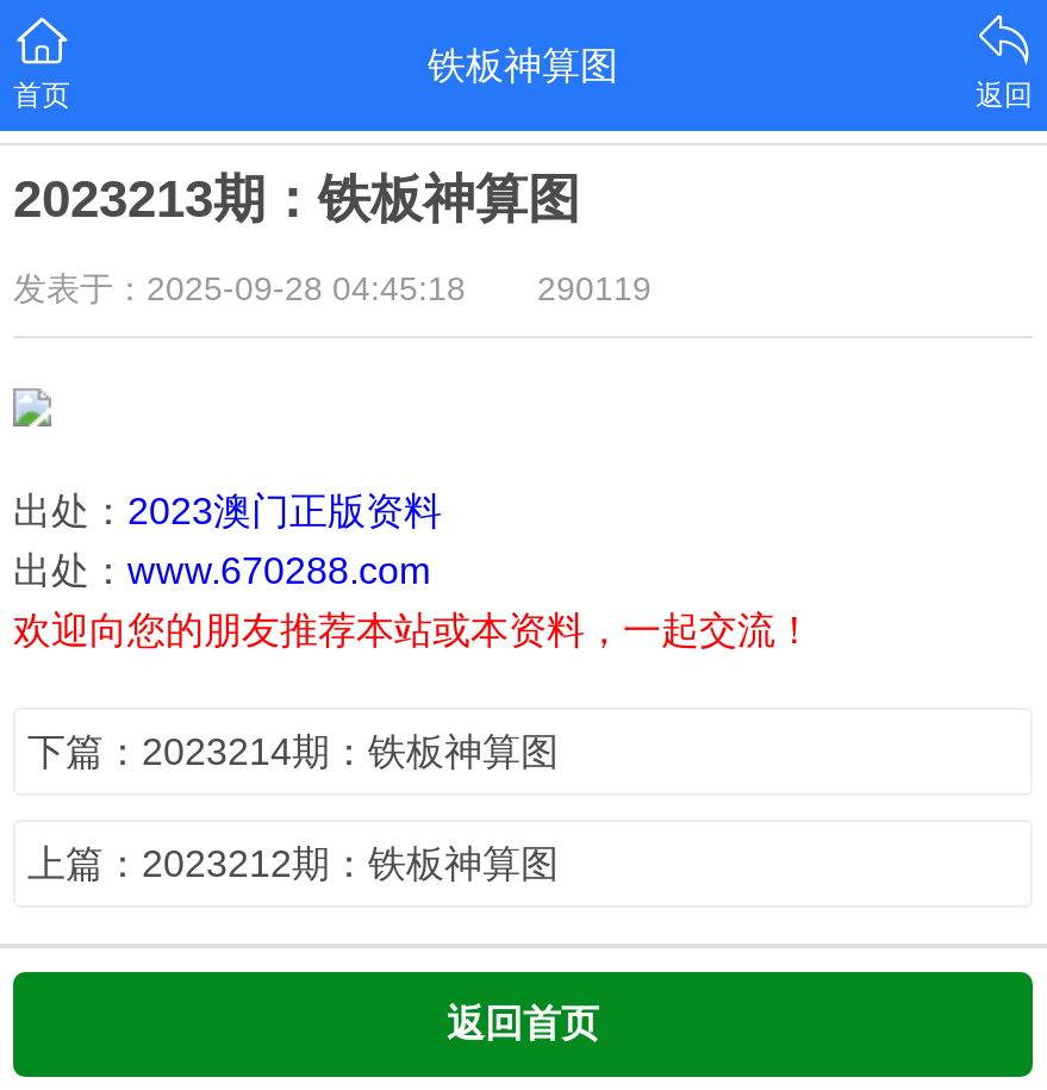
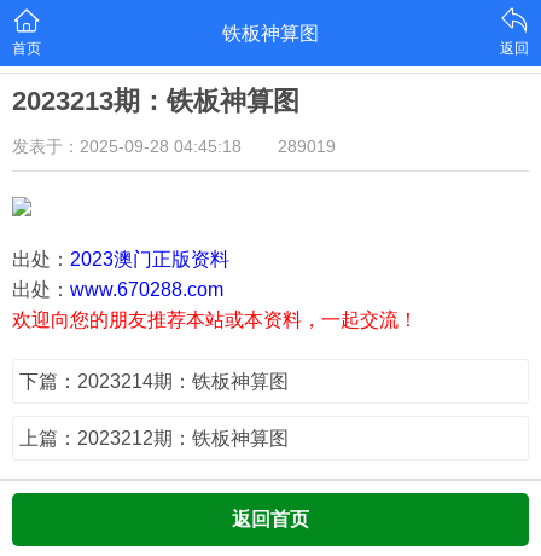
- 发表于：2025-09-28 04:45:18 290119
+ 发表于：2025-09-28 04:45:18 289019
